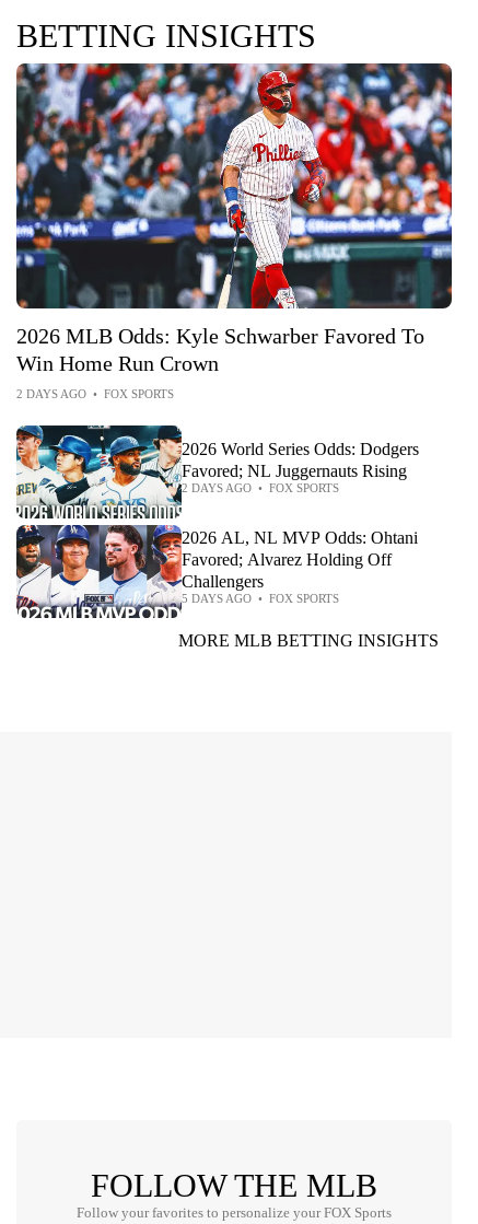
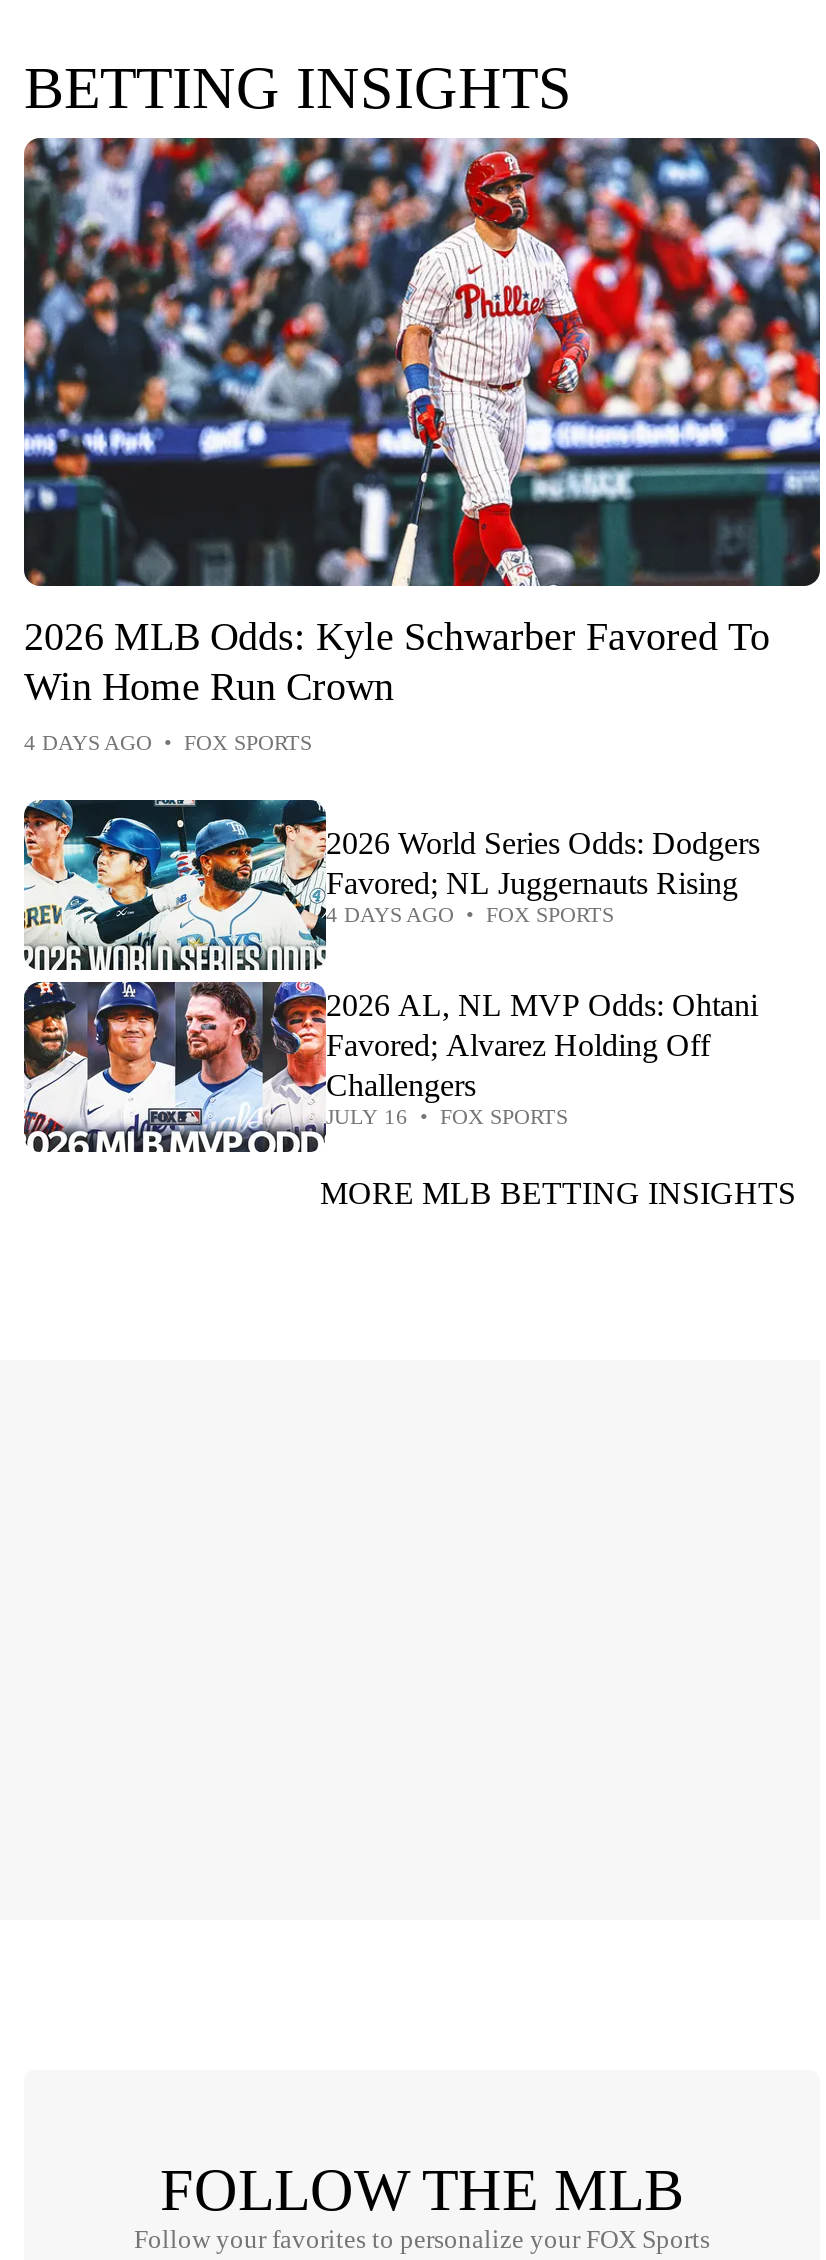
- 2 DAYS AGO • FOX SPORTS
+ 4 DAYS AGO • FOX SPORTS

- 2 DAYS AGO • FOX SPORTS
+ 4 DAYS AGO • FOX SPORTS

- 5 DAYS AGO • FOX SPORTS
+ JULY 16 • FOX SPORTS
